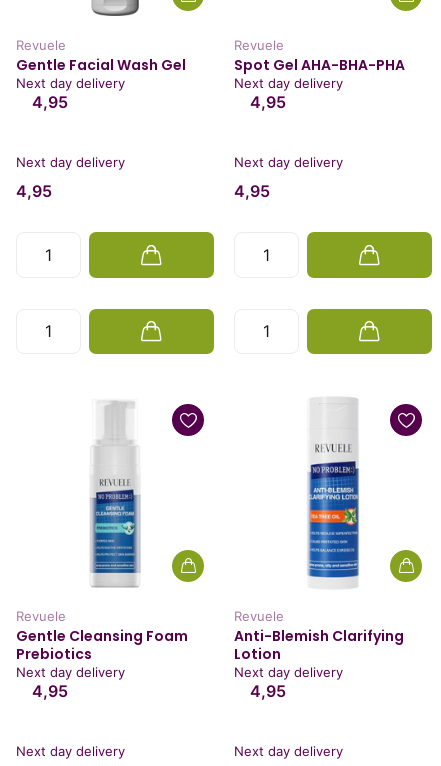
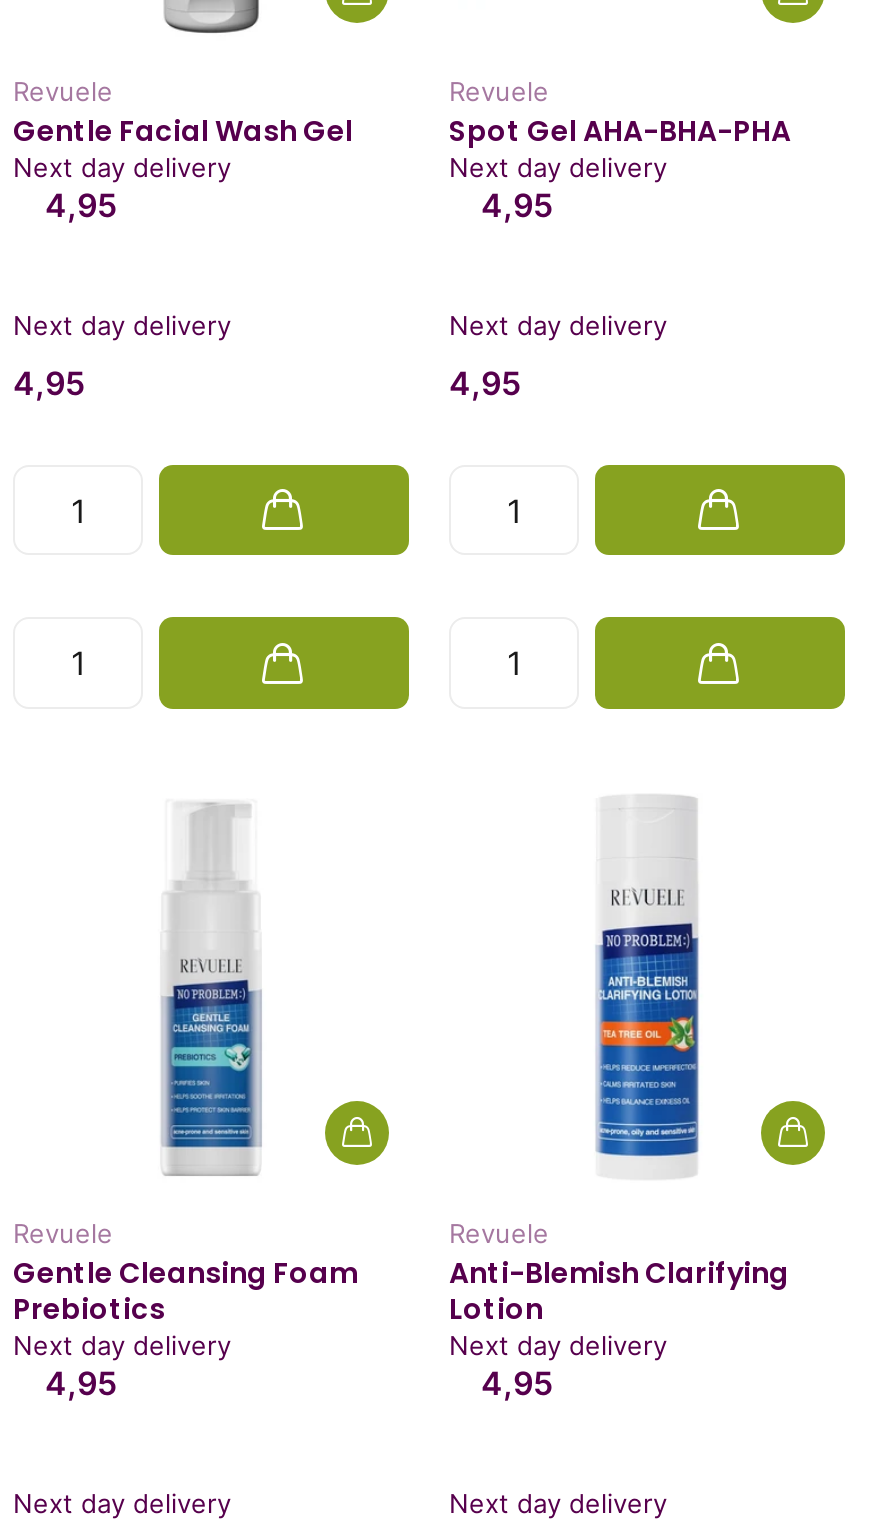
- [image]

- [image]
